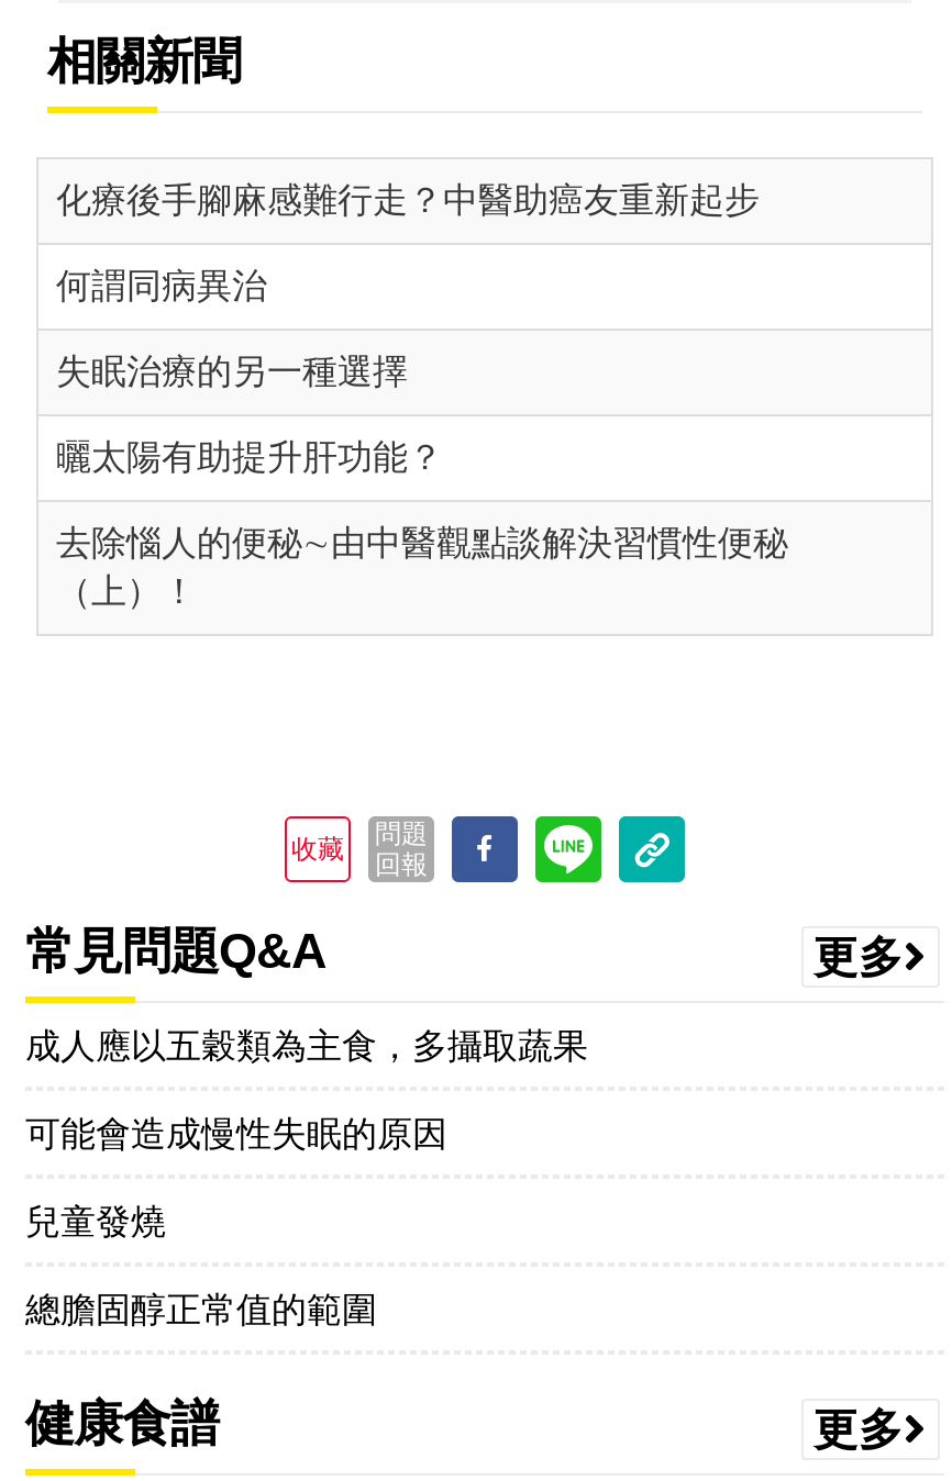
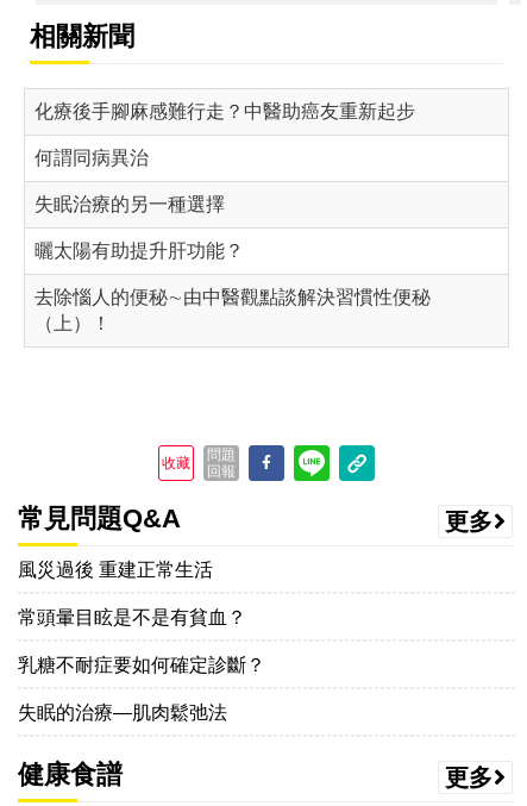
- 成人應以五穀類為主食，多攝取蔬果
+ 風災過後 重建正常生活

- 可能會造成慢性失眠的原因
+ 常頭暈目眩是不是有貧血？

- 兒童發燒
+ 乳糖不耐症要如何確定診斷？

- 總膽固醇正常值的範圍
+ 失眠的治療—肌肉鬆弛法
